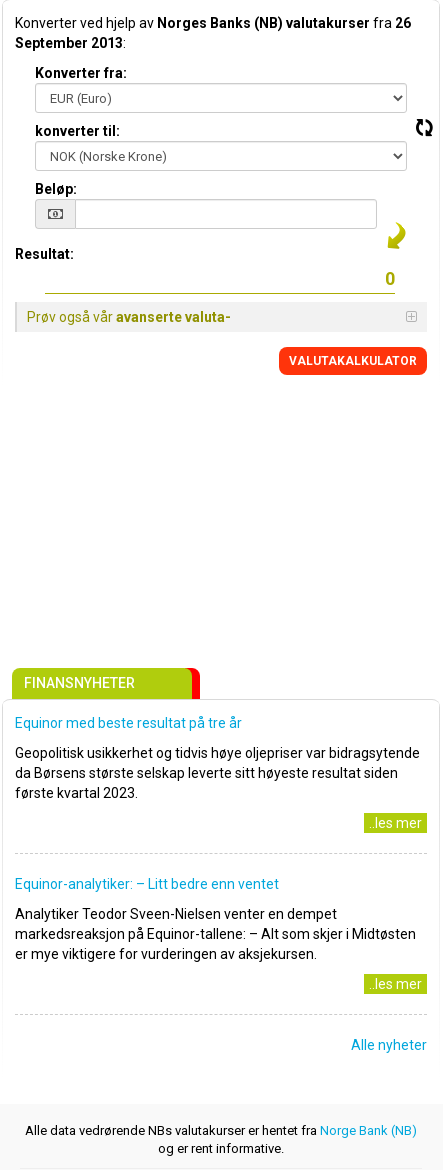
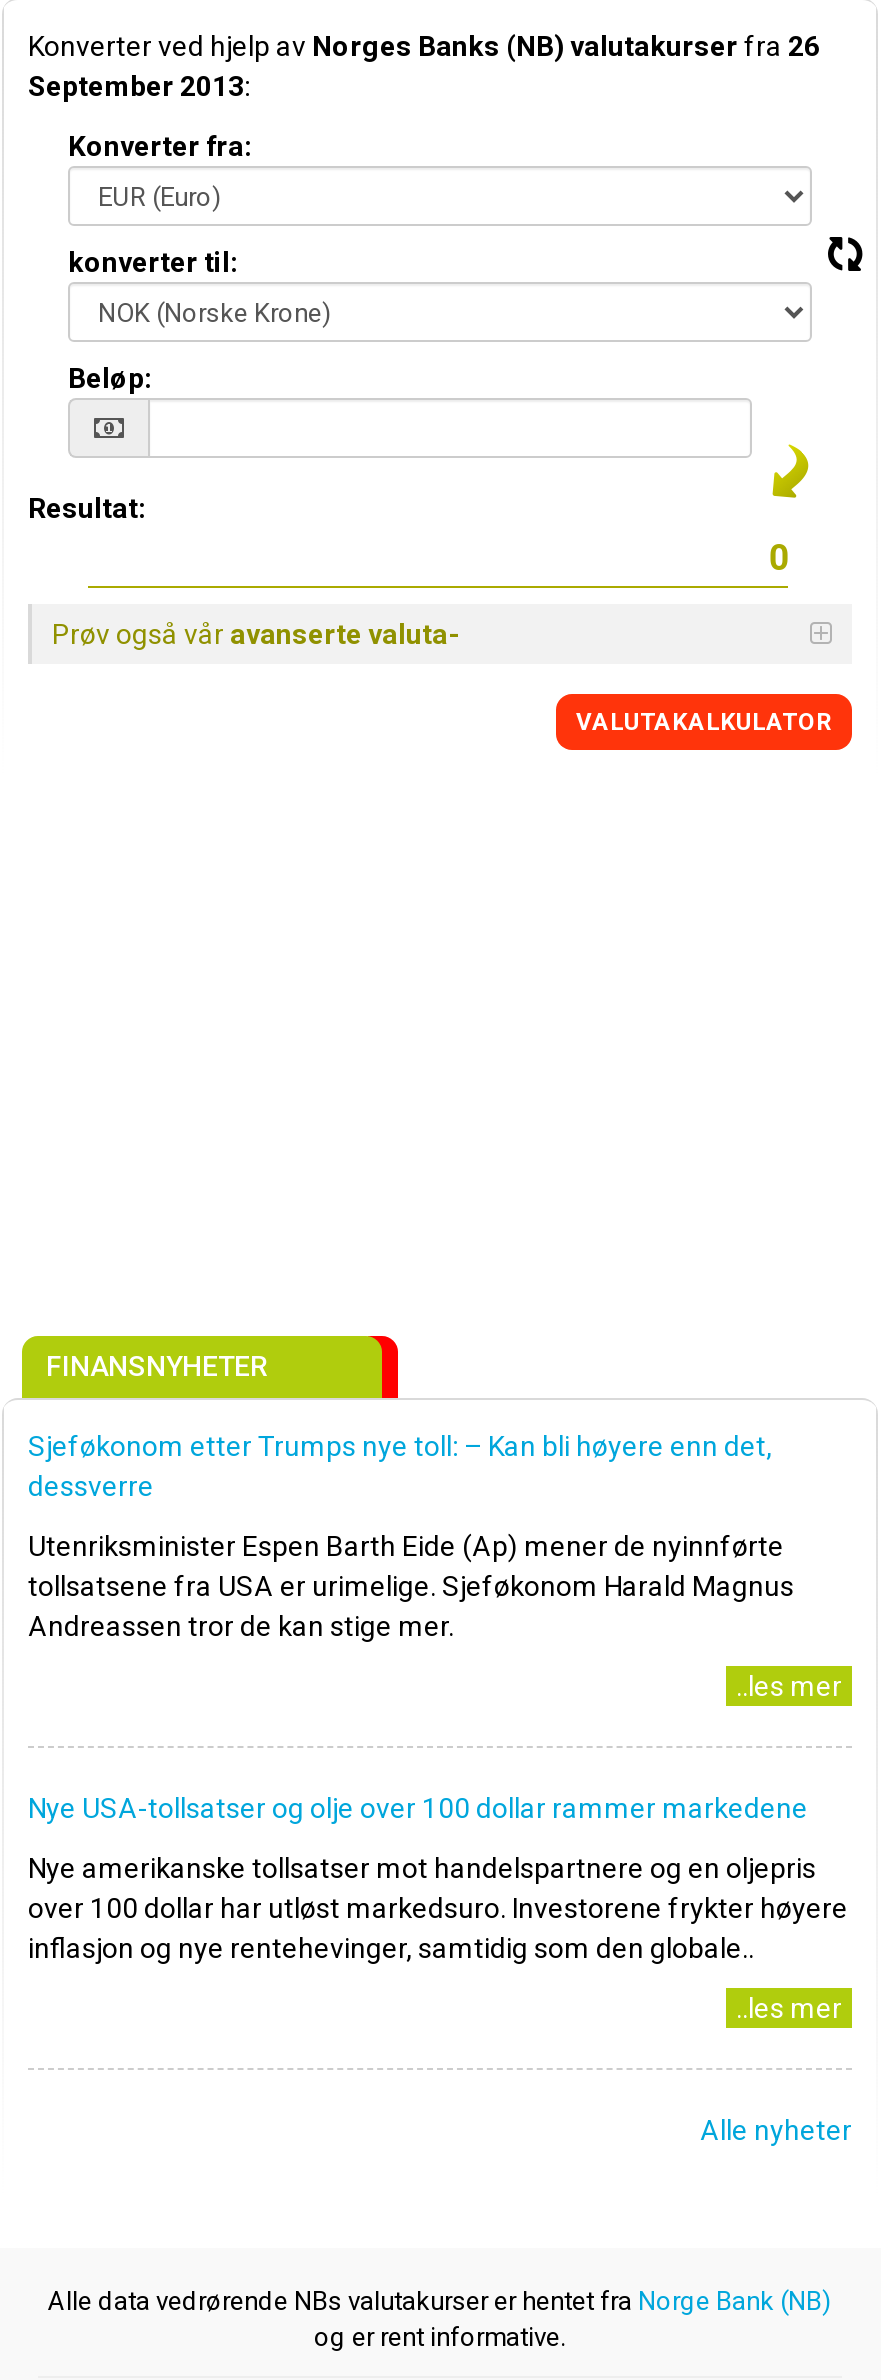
- Equinor med beste resultat på tre år
+ Sjeføkonom etter Trumps nye toll: – Kan bli høyere enn det,
+ dessverre

- Geopolitisk usikkerhet og tidvis høye oljepriser var bidragsytende
- da Børsens største selskap leverte sitt høyeste resultat siden
- første kvartal 2023.
+ Utenriksminister Espen Barth Eide (Ap) mener de nyinnførte
+ tollsatsene fra USA er urimelige. Sjeføkonom Harald Magnus
+ Andreassen tror de kan stige mer.

- Equinor-analytiker: – Litt bedre enn ventet
+ Nye USA-tollsatser og olje over 100 dollar rammer markedene

- Analytiker Teodor Sveen-Nielsen venter en dempet
- markedsreaksjon på Equinor-tallene: – Alt som skjer i Midtøsten
- er mye viktigere for vurderingen av aksjekursen.
+ Nye amerikanske tollsatser mot handelspartnere og en oljepris
+ over 100 dollar har utløst markedsuro. Investorene frykter høyere
+ inflasjon og nye rentehevinger, samtidig som den globale..
